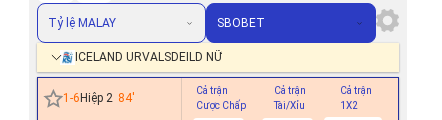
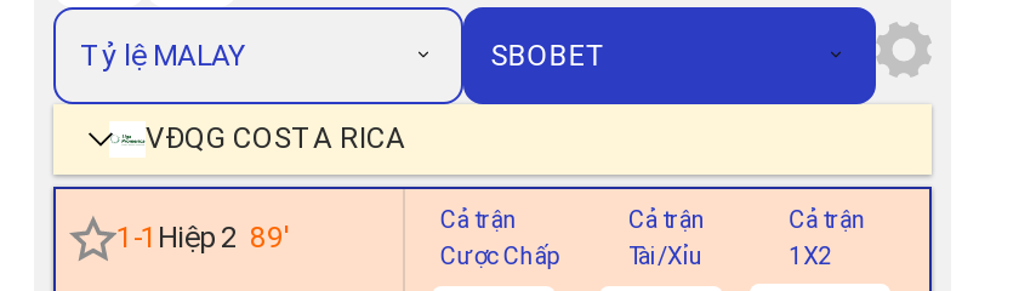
- ICELAND URVALSDEILD NỮ
+ VĐQG COSTA RICA

- 1 - 6 Hiệp 2 84'
+ 1 - 1 Hiệp 2 89'
